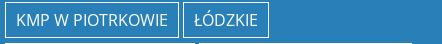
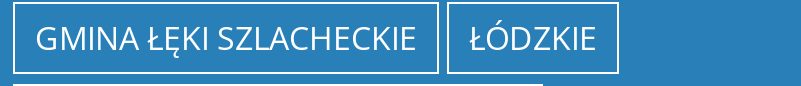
- KMP W PIOTRKOWIE
+ GMINA ŁĘKI SZLACHECKIE
